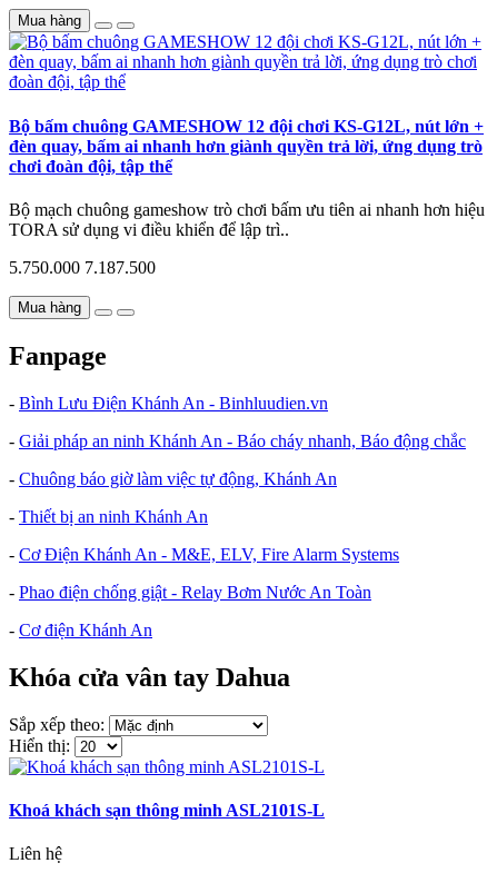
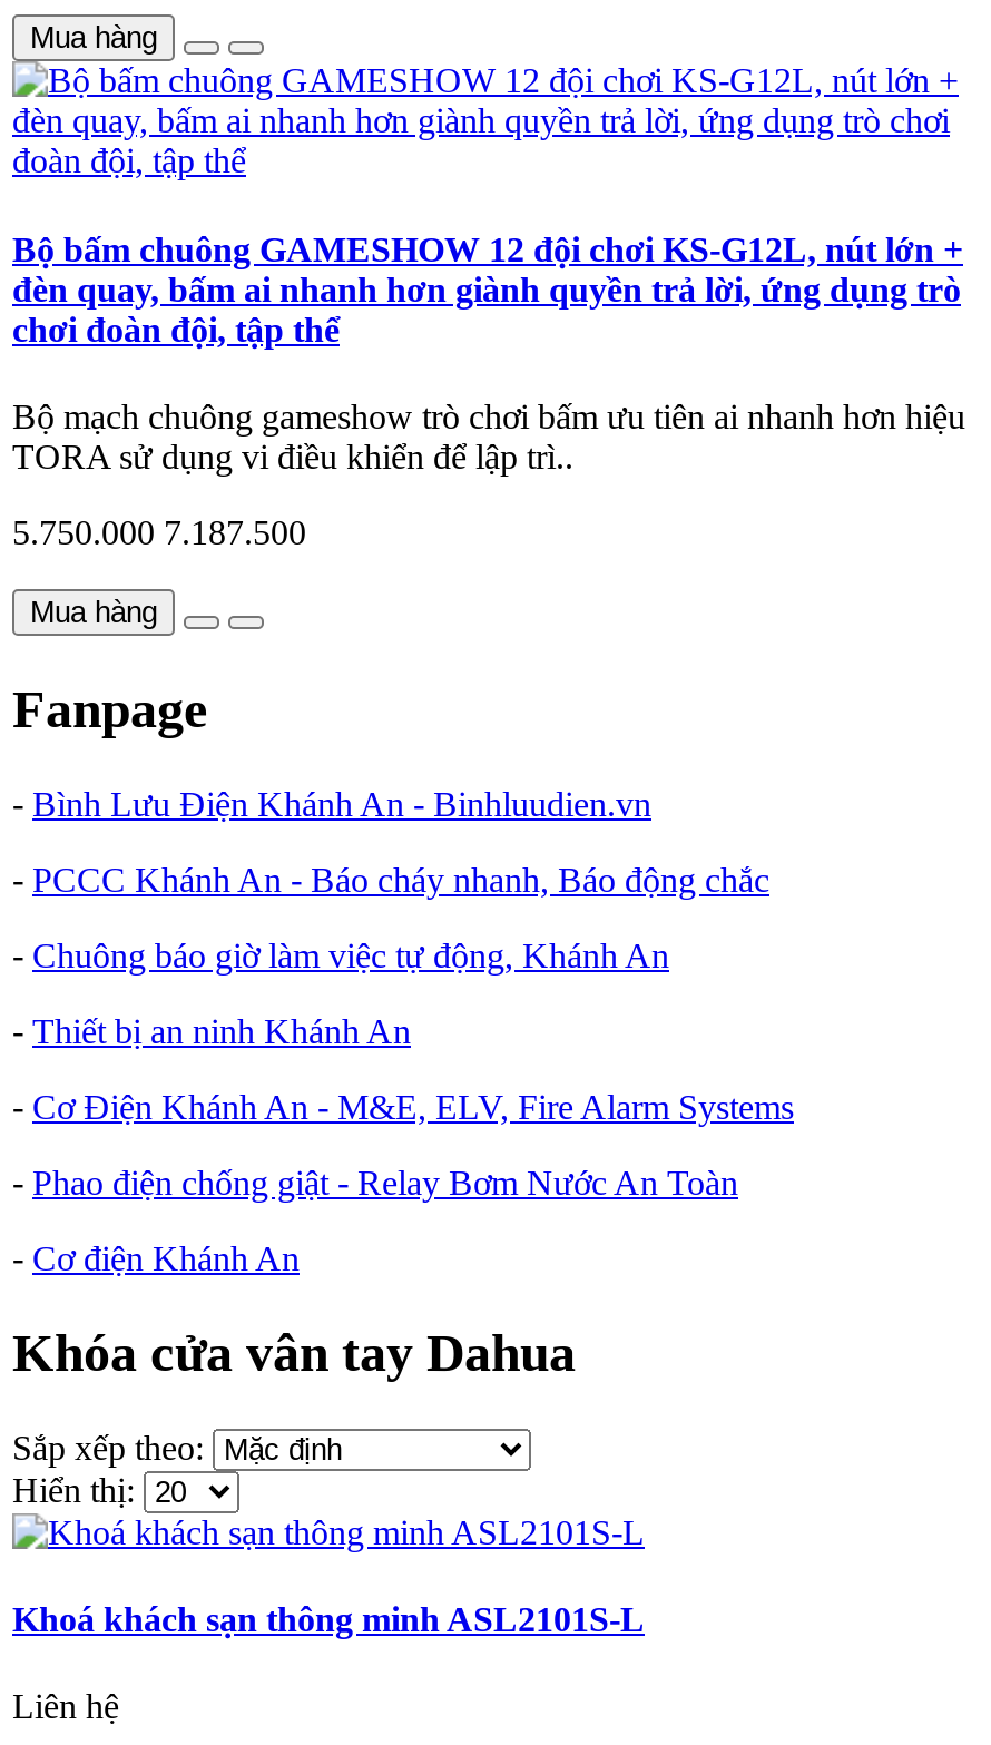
- - Giải pháp an ninh Khánh An - Báo cháy nhanh, Báo động chắc
+ - PCCC Khánh An - Báo cháy nhanh, Báo động chắc
